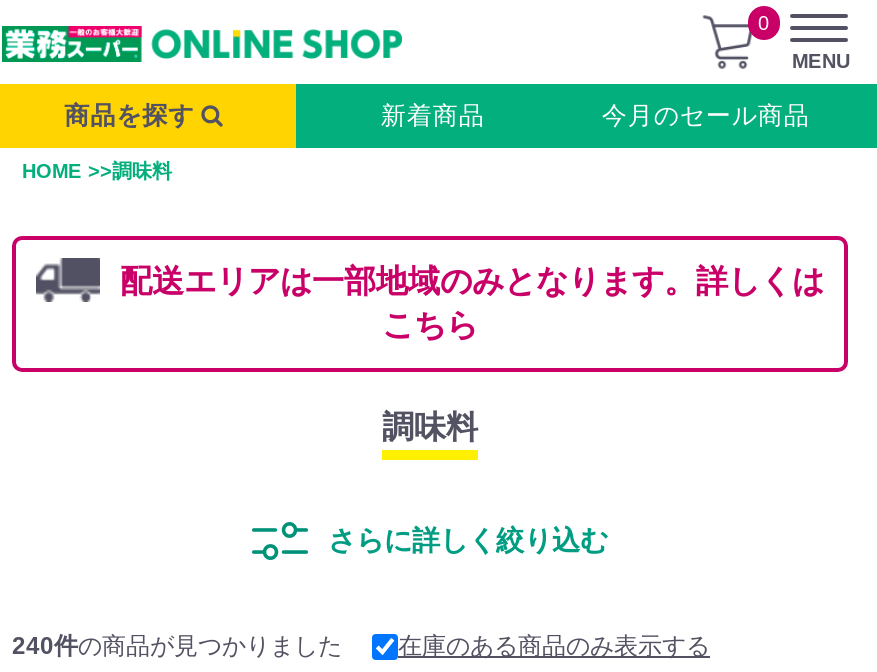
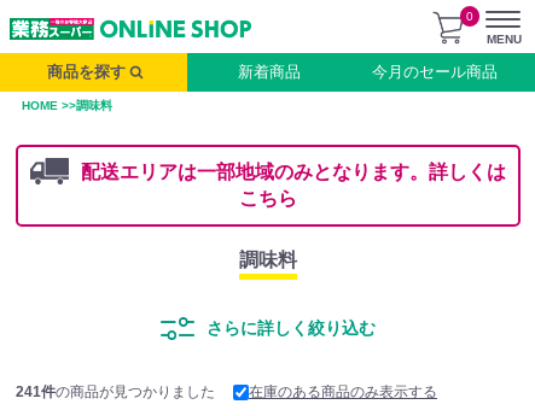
- 240件の商品が見つかりました
+ 241件の商品が見つかりました
